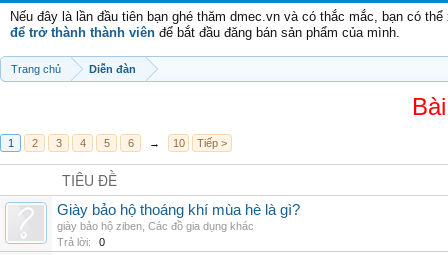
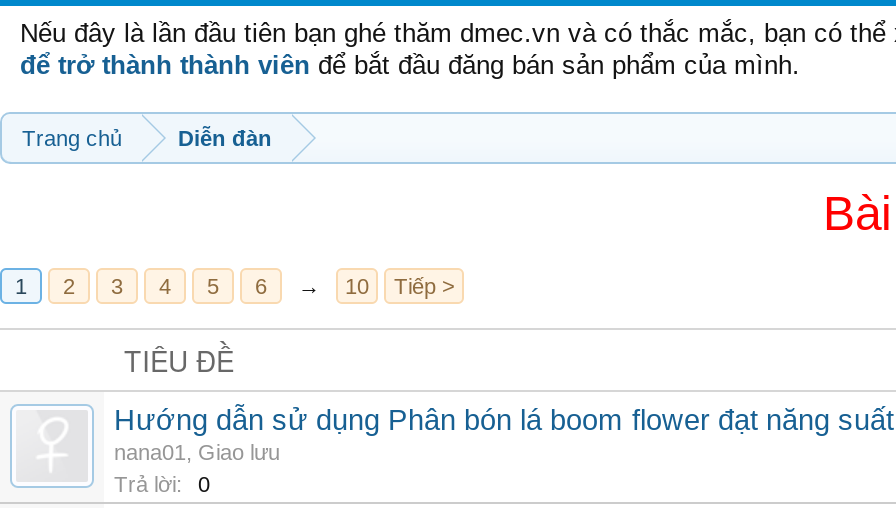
- Giày bảo hộ thoáng khí mùa hè là gì?
- giày bảo hộ ziben, Các đồ gia dụng khác
+ Hướng dẫn sử dụng Phân bón lá boom flower đạt năng suất
+ nana01, Giao lưu
